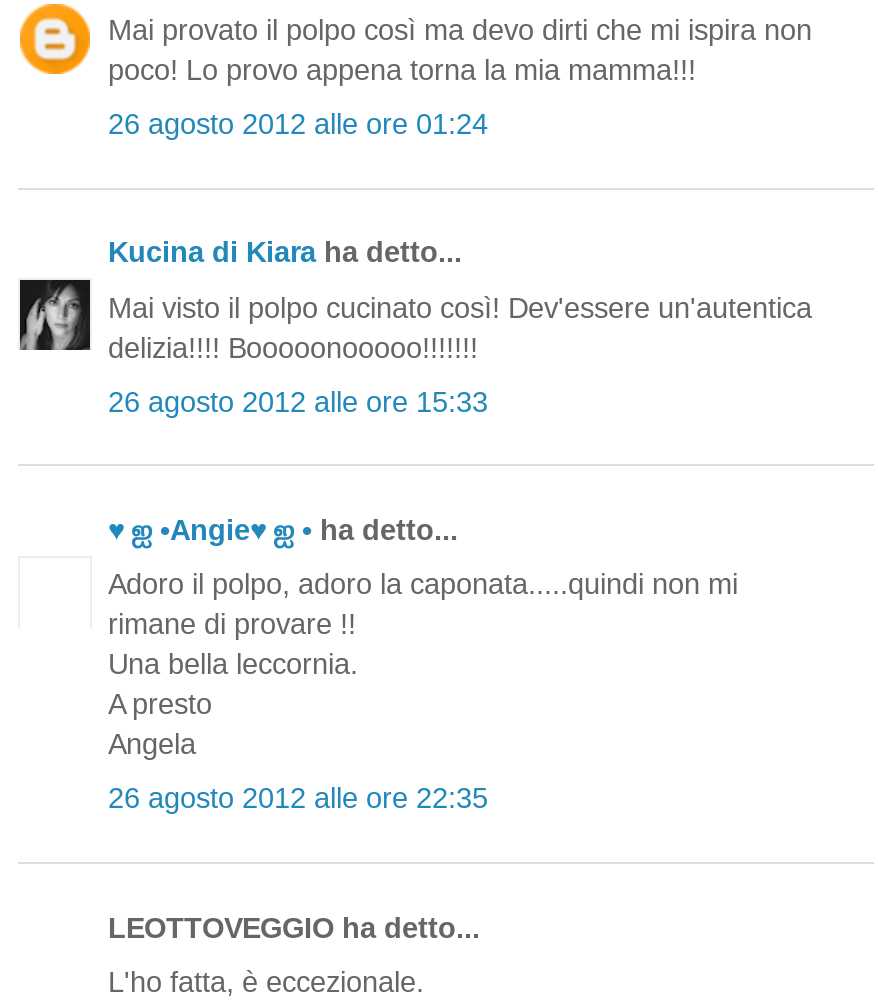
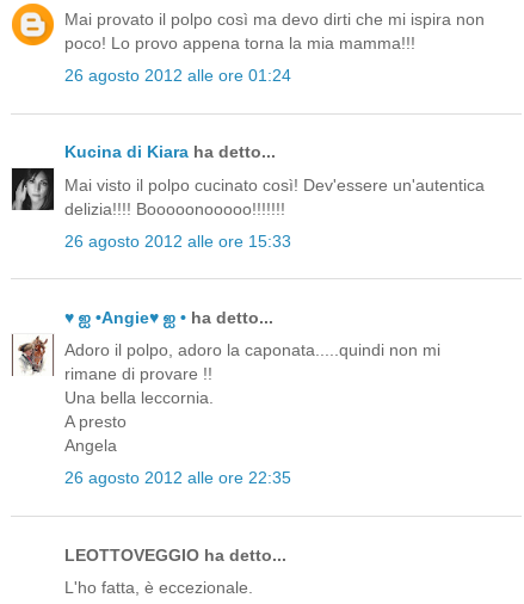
+ [image]
